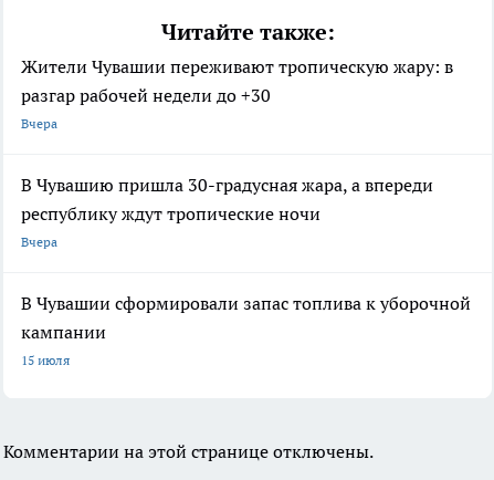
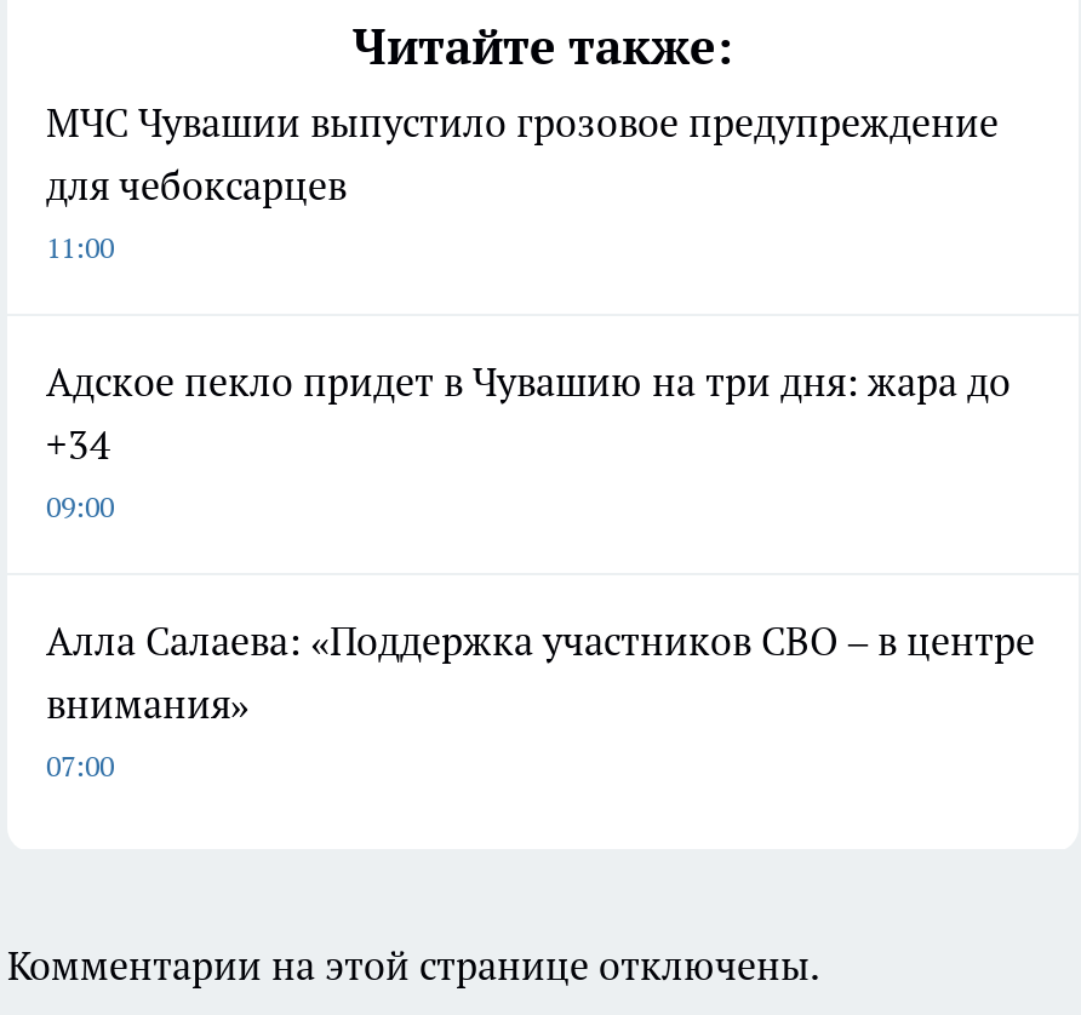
- Жители Чувашии переживают тропическую жару: в
- разгар рабочей недели до +30
- Вчера
+ МЧС Чувашии выпустило грозовое предупреждение
+ для чебоксарцев
+ 11:00

- В Чувашию пришла 30-градусная жара, а впереди
- республику ждут тропические ночи
- Вчера
+ Адское пекло придет в Чувашию на три дня: жара до
+ +34
+ 09:00

- В Чувашии сформировали запас топлива к уборочной
- кампании
- 15 июля
+ Алла Салаева: «Поддержка участников СВО – в центре
+ внимания»
+ 07:00
